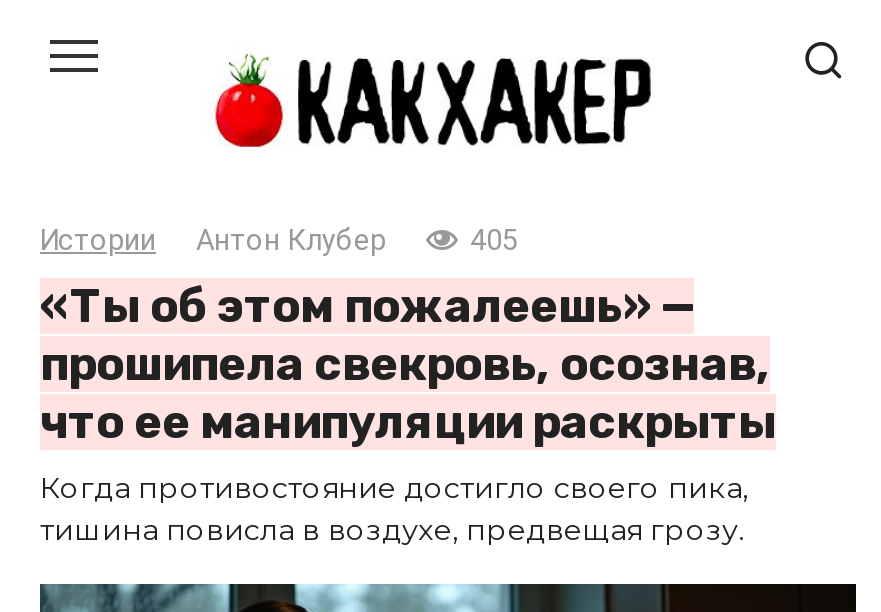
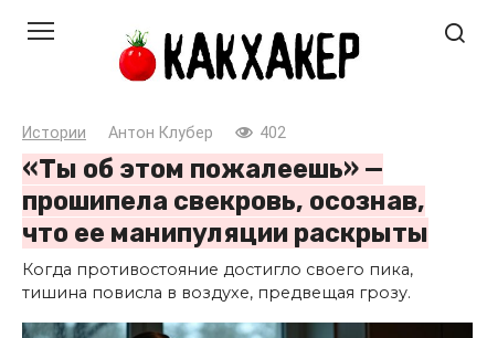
- 405
+ 402
